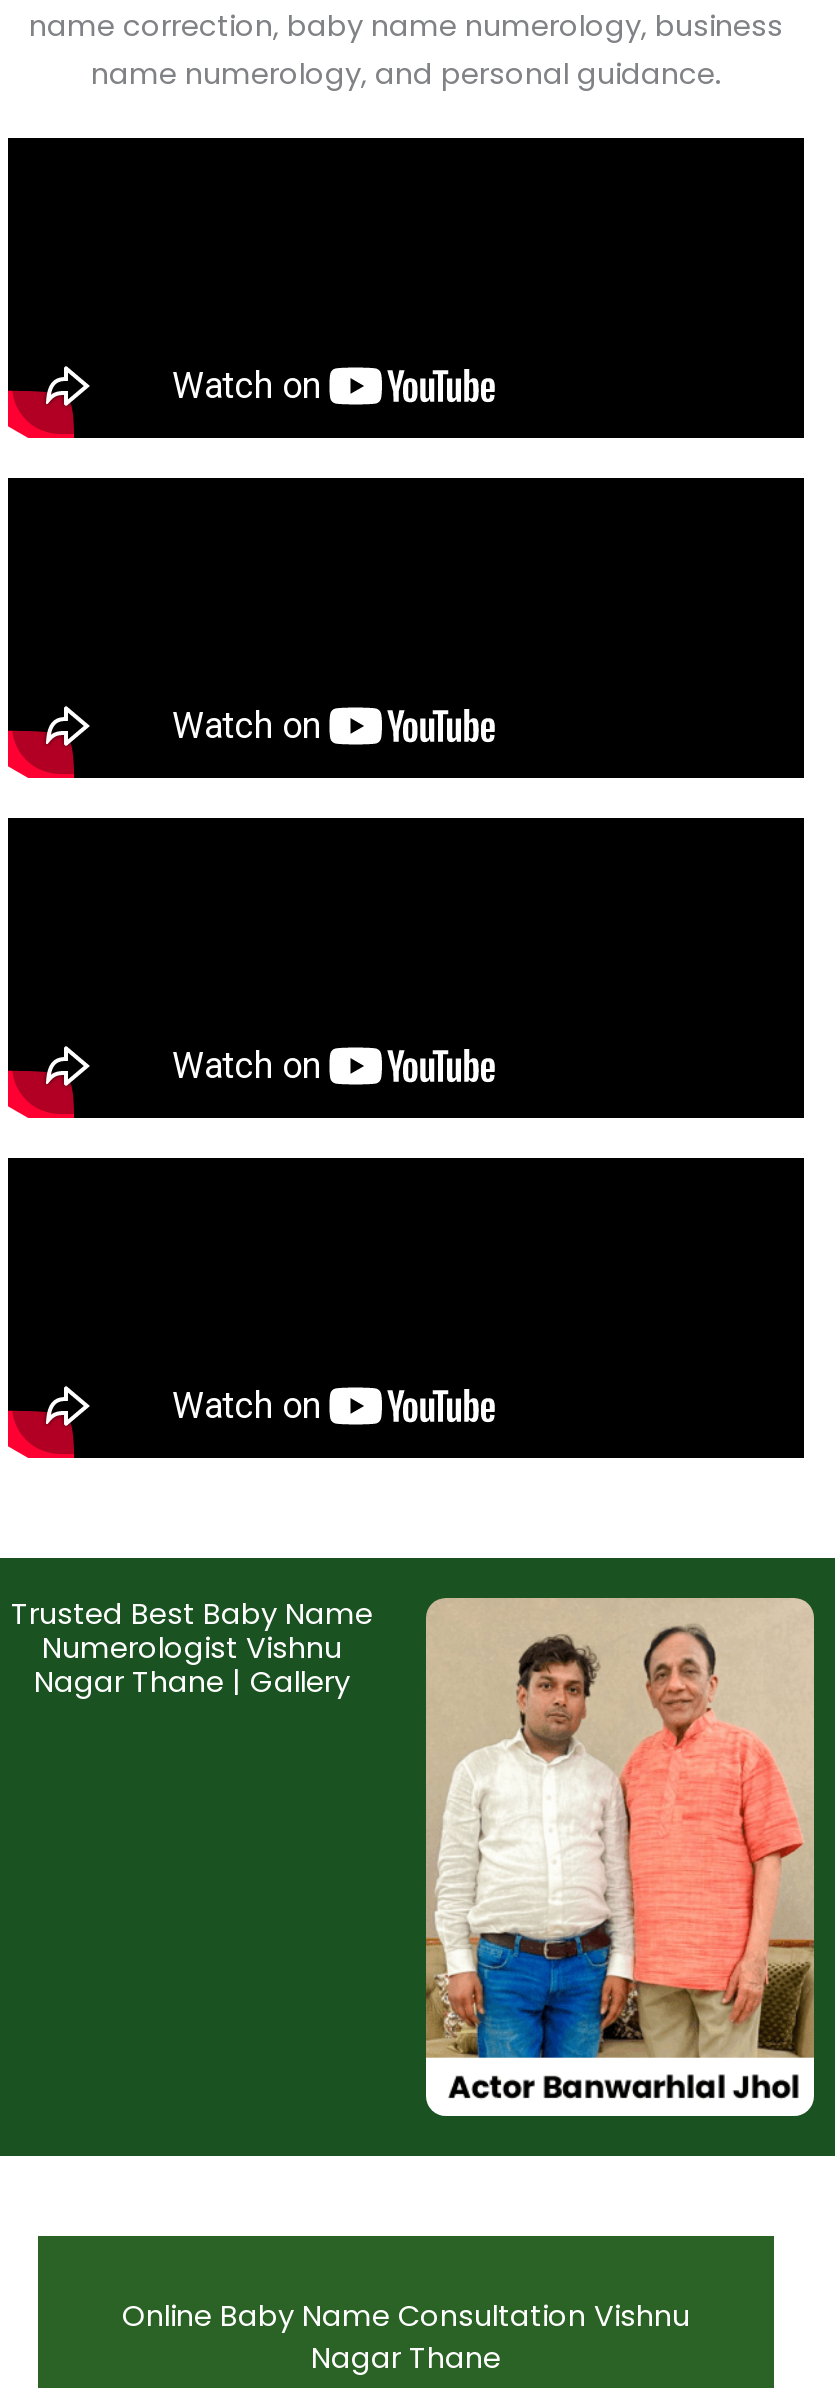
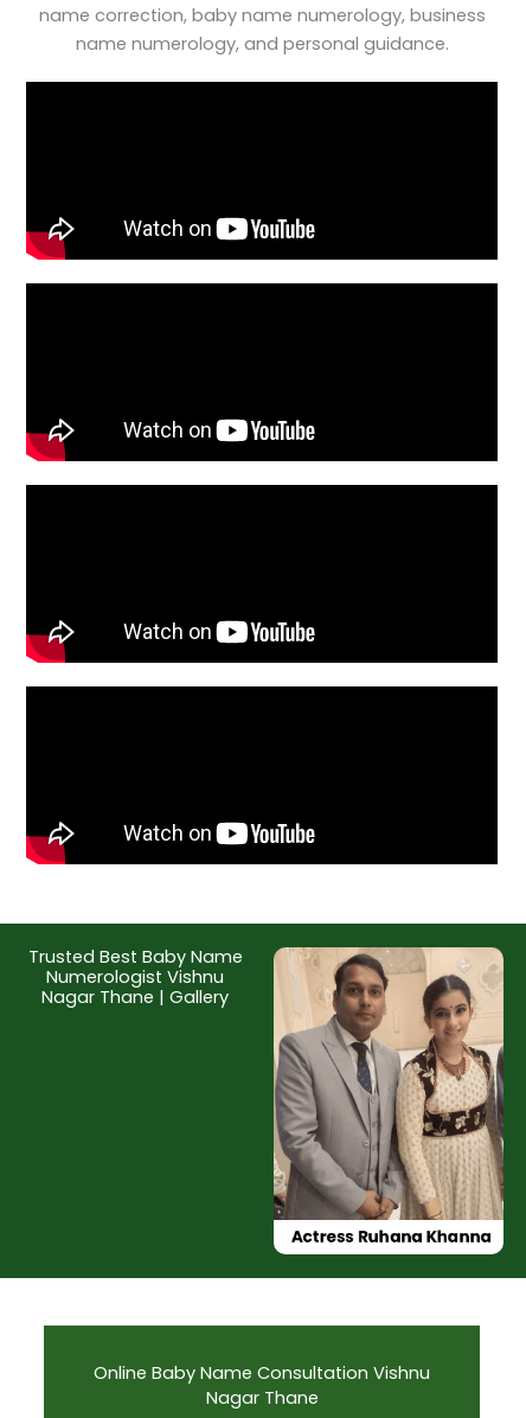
- [image]
+ [image]
